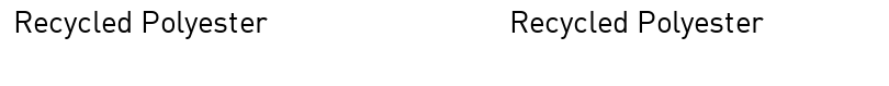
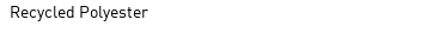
- Recycled Polyester
